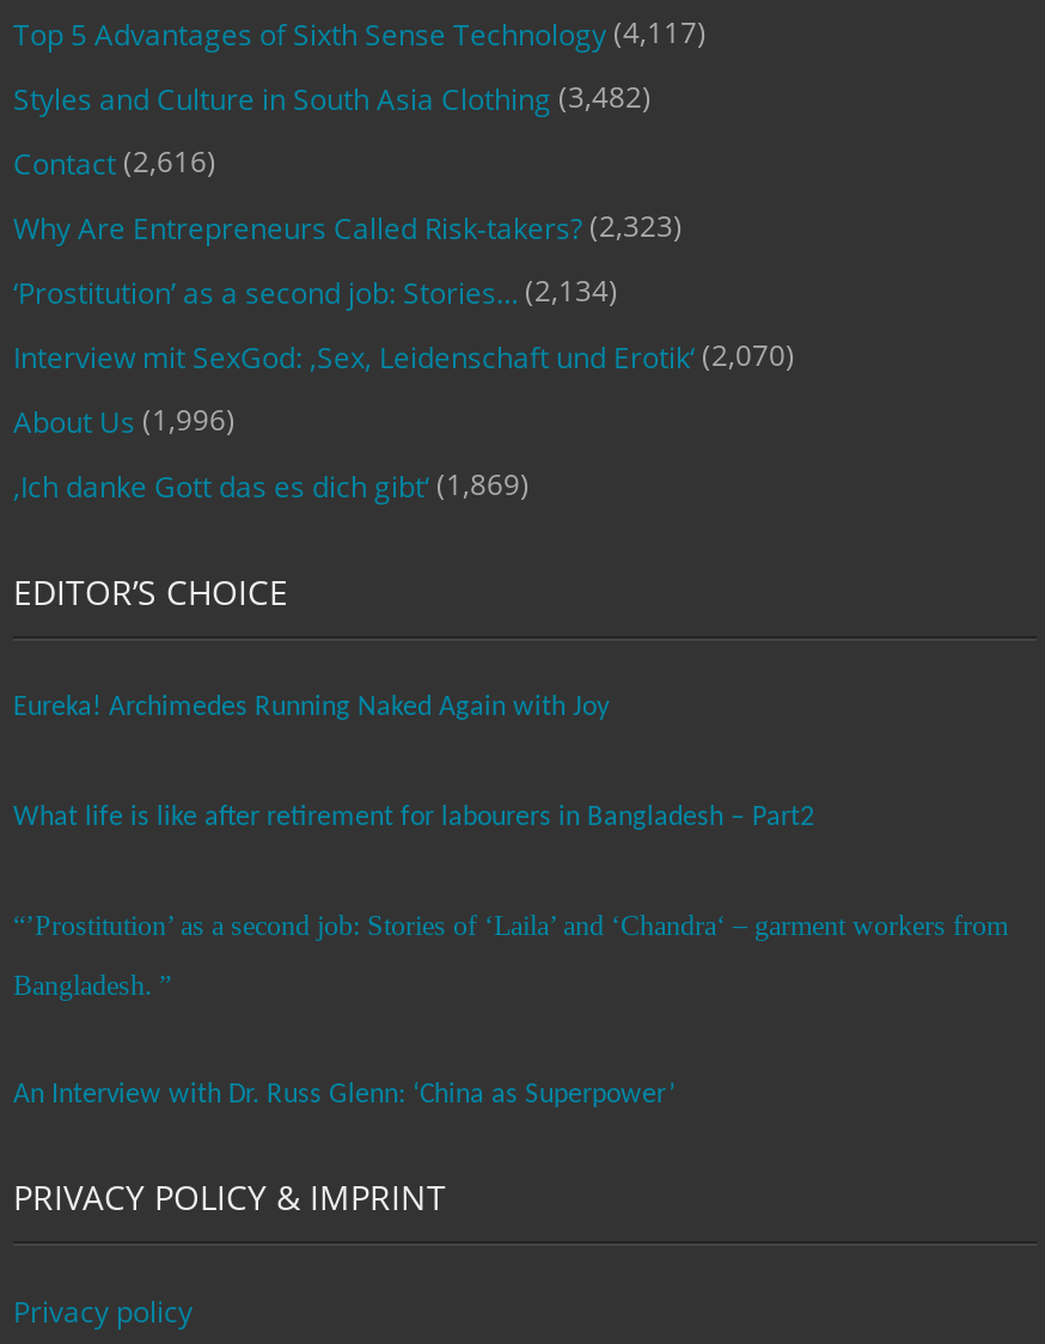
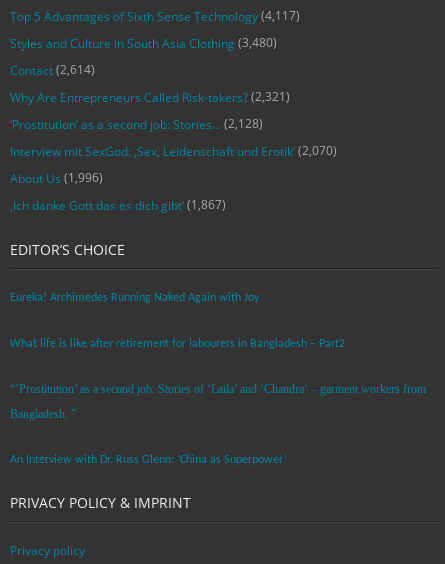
- Styles and Culture in South Asia Clothing (3,482)
+ Styles and Culture in South Asia Clothing (3,480)

- Contact (2,616)
+ Contact (2,614)

- Why Are Entrepreneurs Called Risk-takers? (2,323)
+ Why Are Entrepreneurs Called Risk-takers? (2,321)

- ‘Prostitution’ as a second job: Stories… (2,134)
+ ‘Prostitution’ as a second job: Stories… (2,128)

- ‚Ich danke Gott das es dich gibt‘ (1,869)
+ ‚Ich danke Gott das es dich gibt‘ (1,867)
